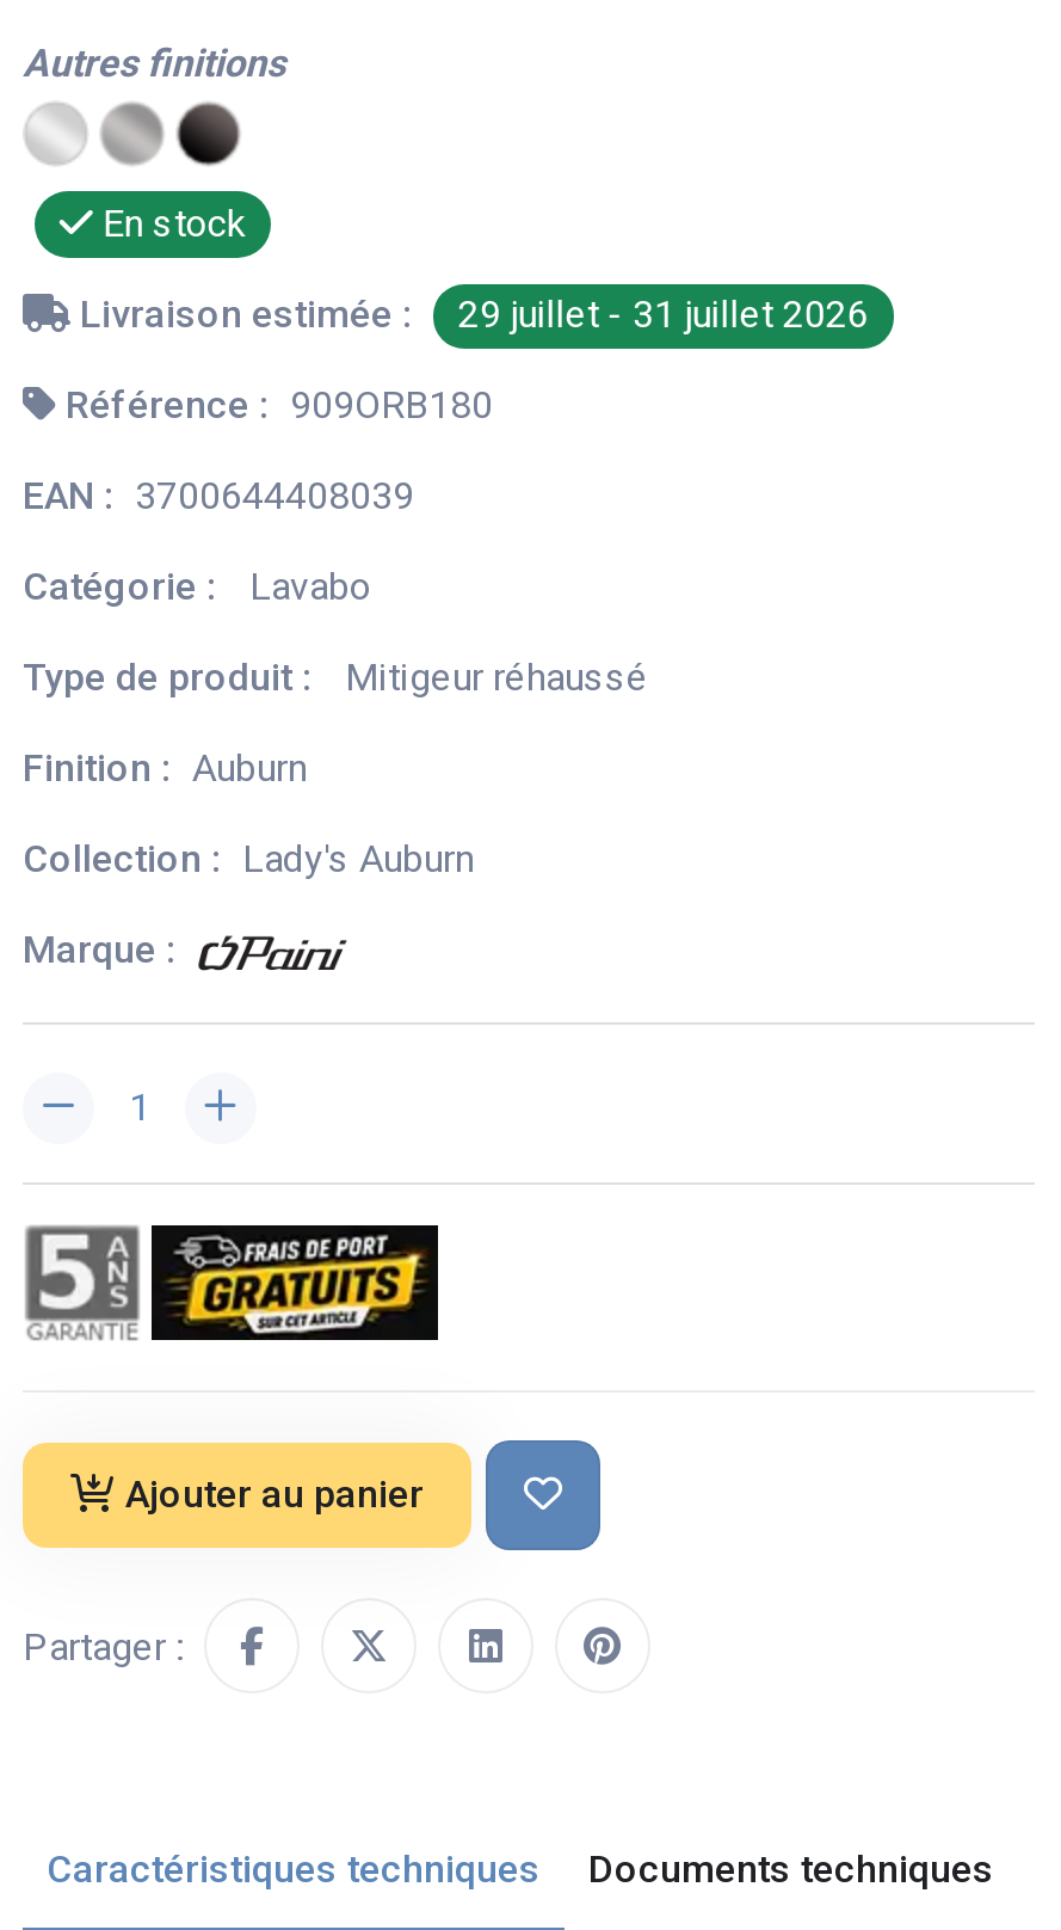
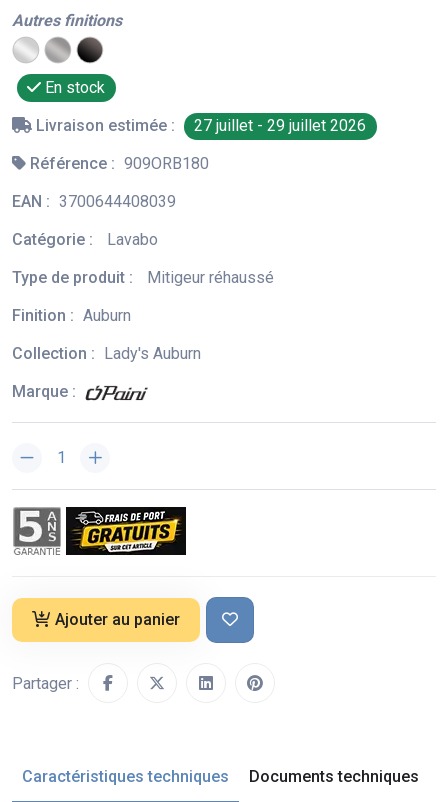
- 29 juillet - 31 juillet 2026
+ 27 juillet - 29 juillet 2026
